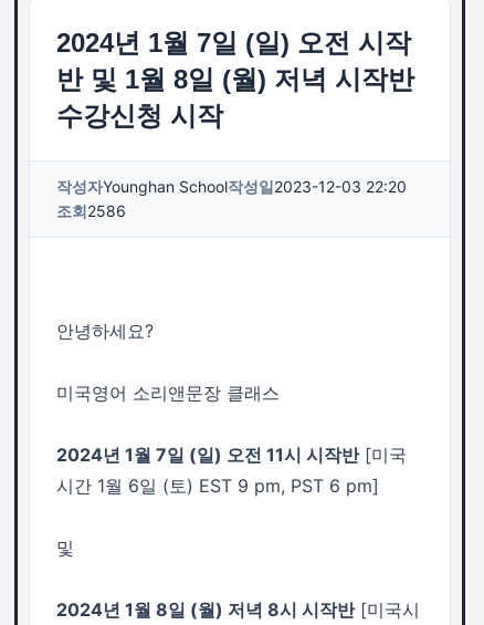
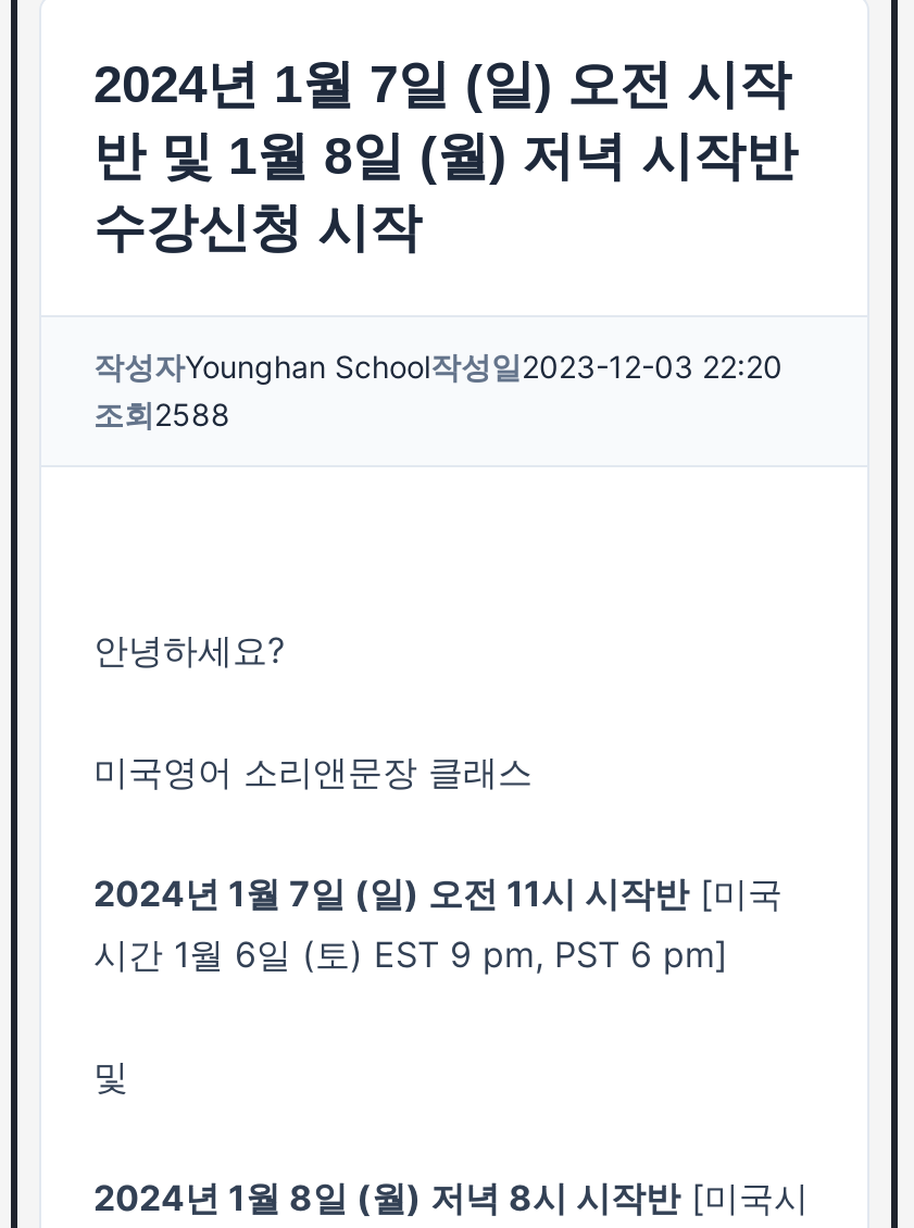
- 조회2586
+ 조회2588
